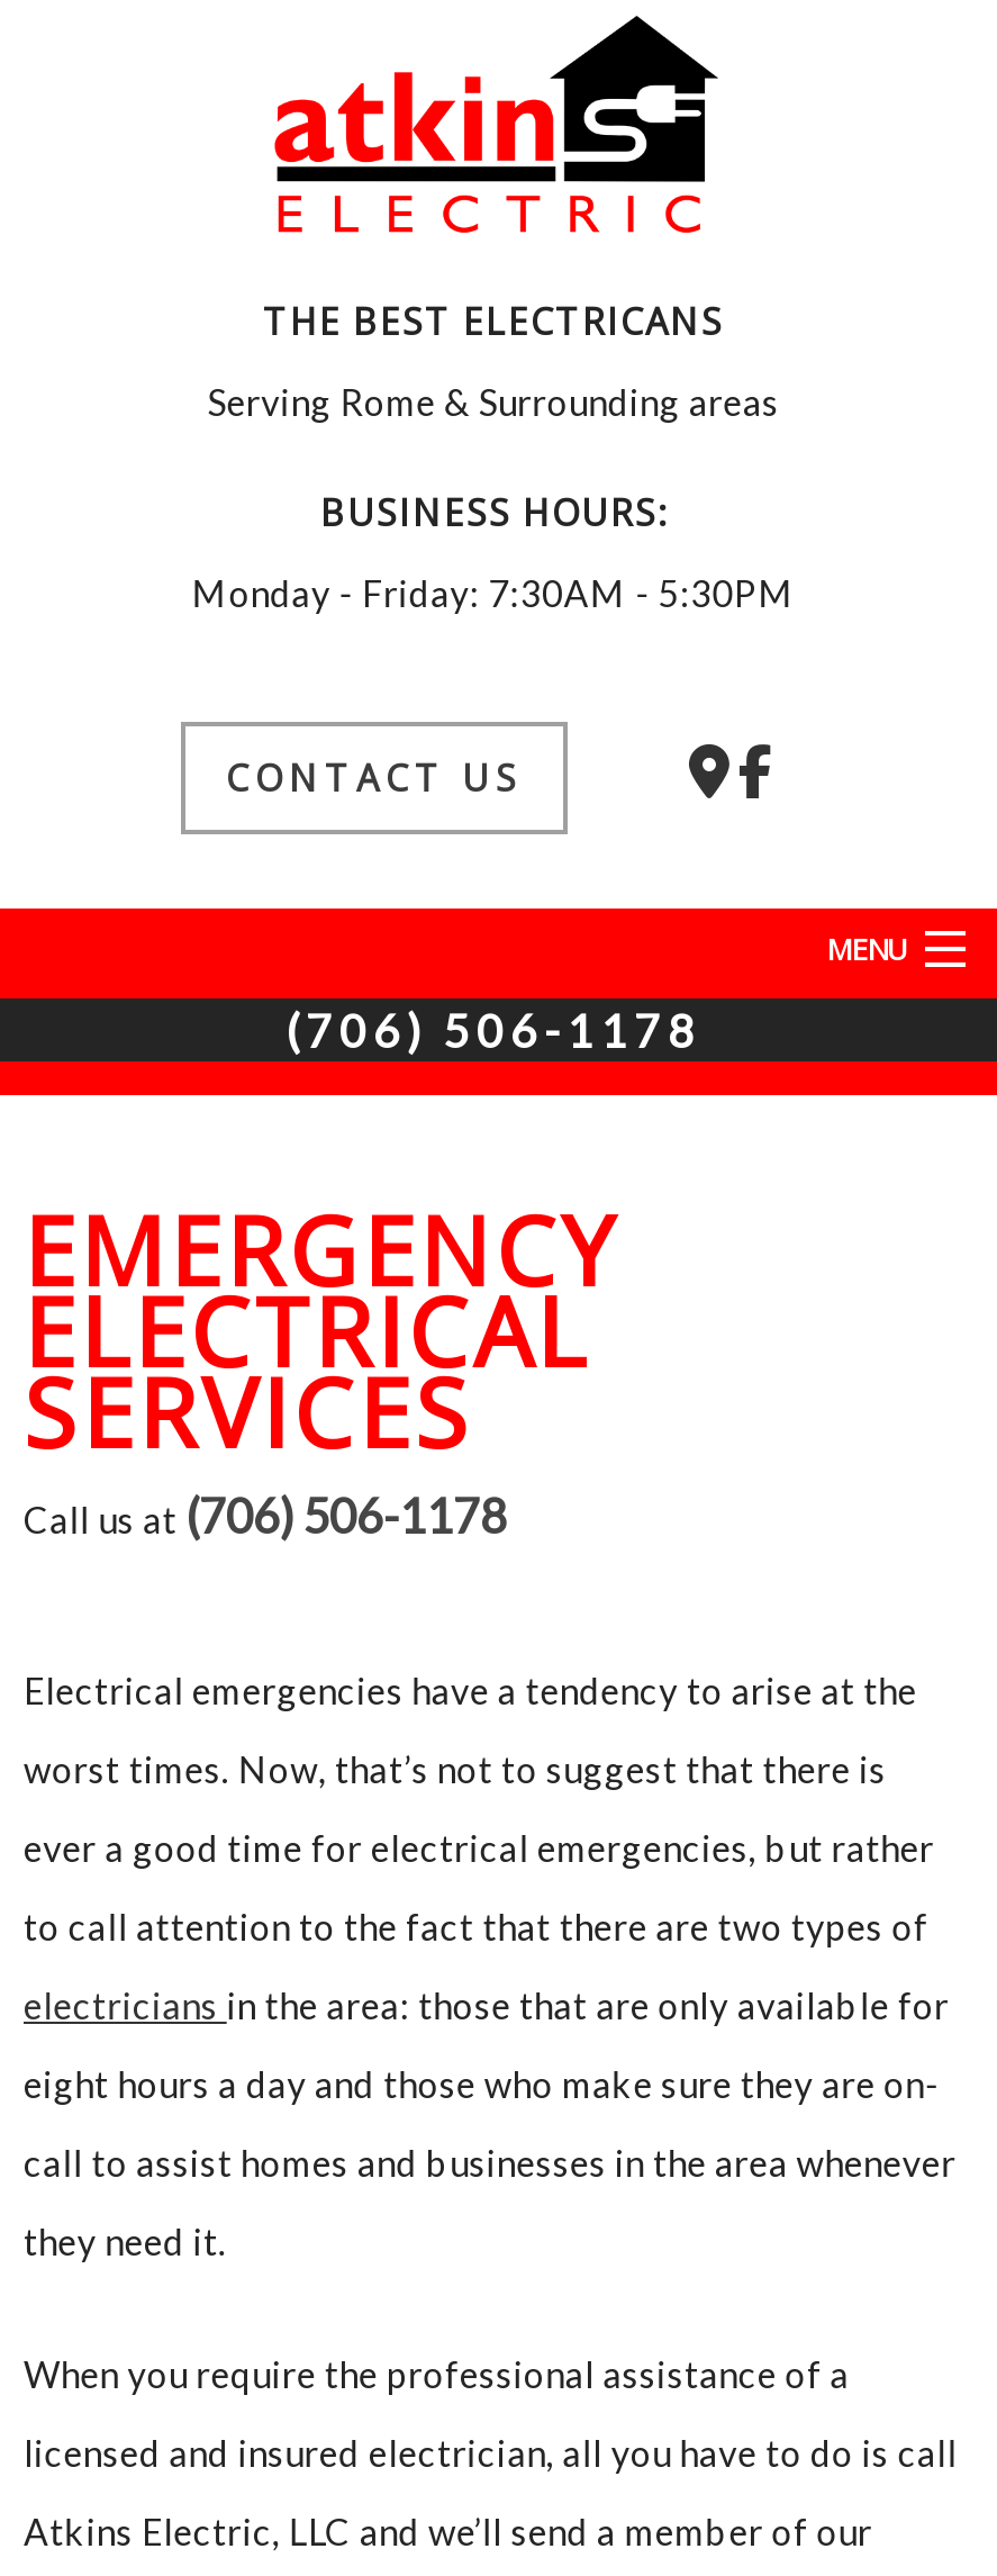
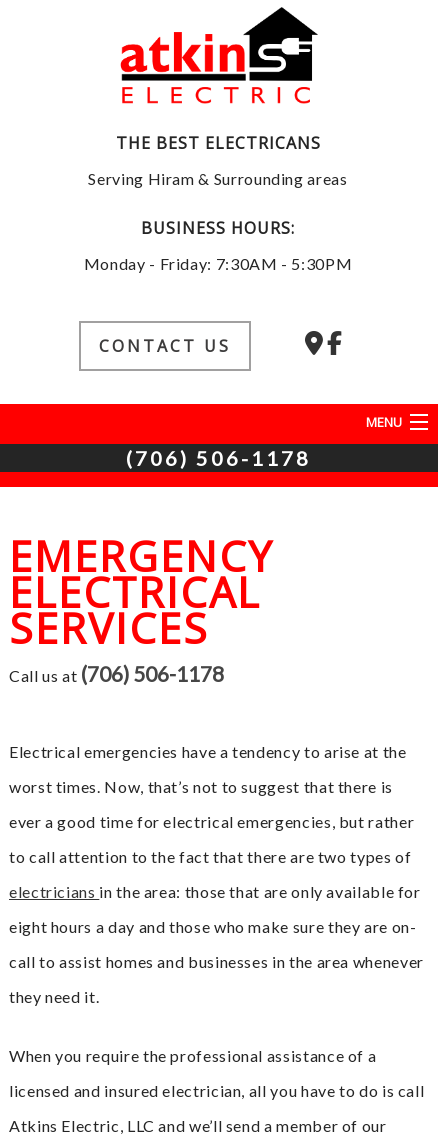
- Serving Rome & Surrounding areas
+ Serving Hiram & Surrounding areas
